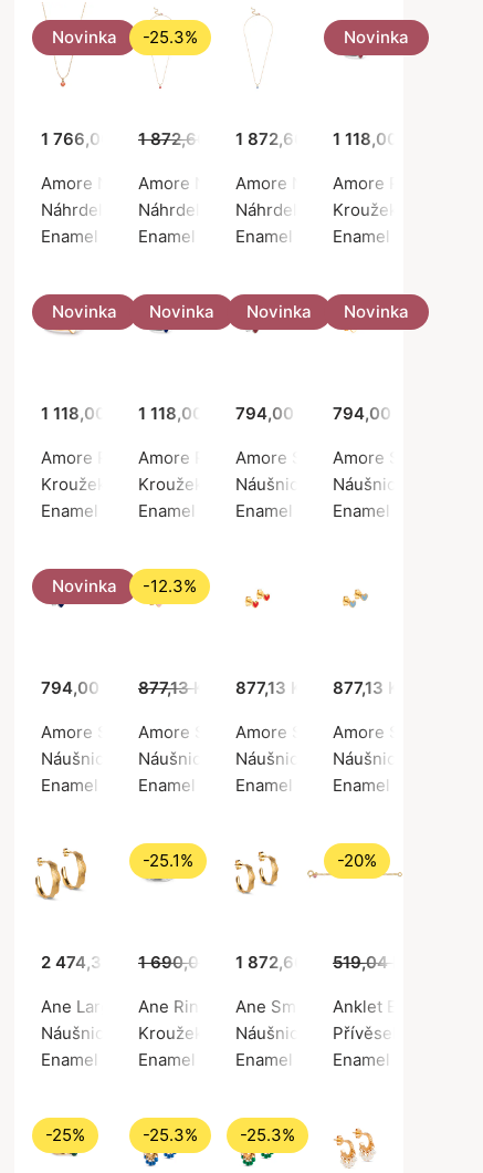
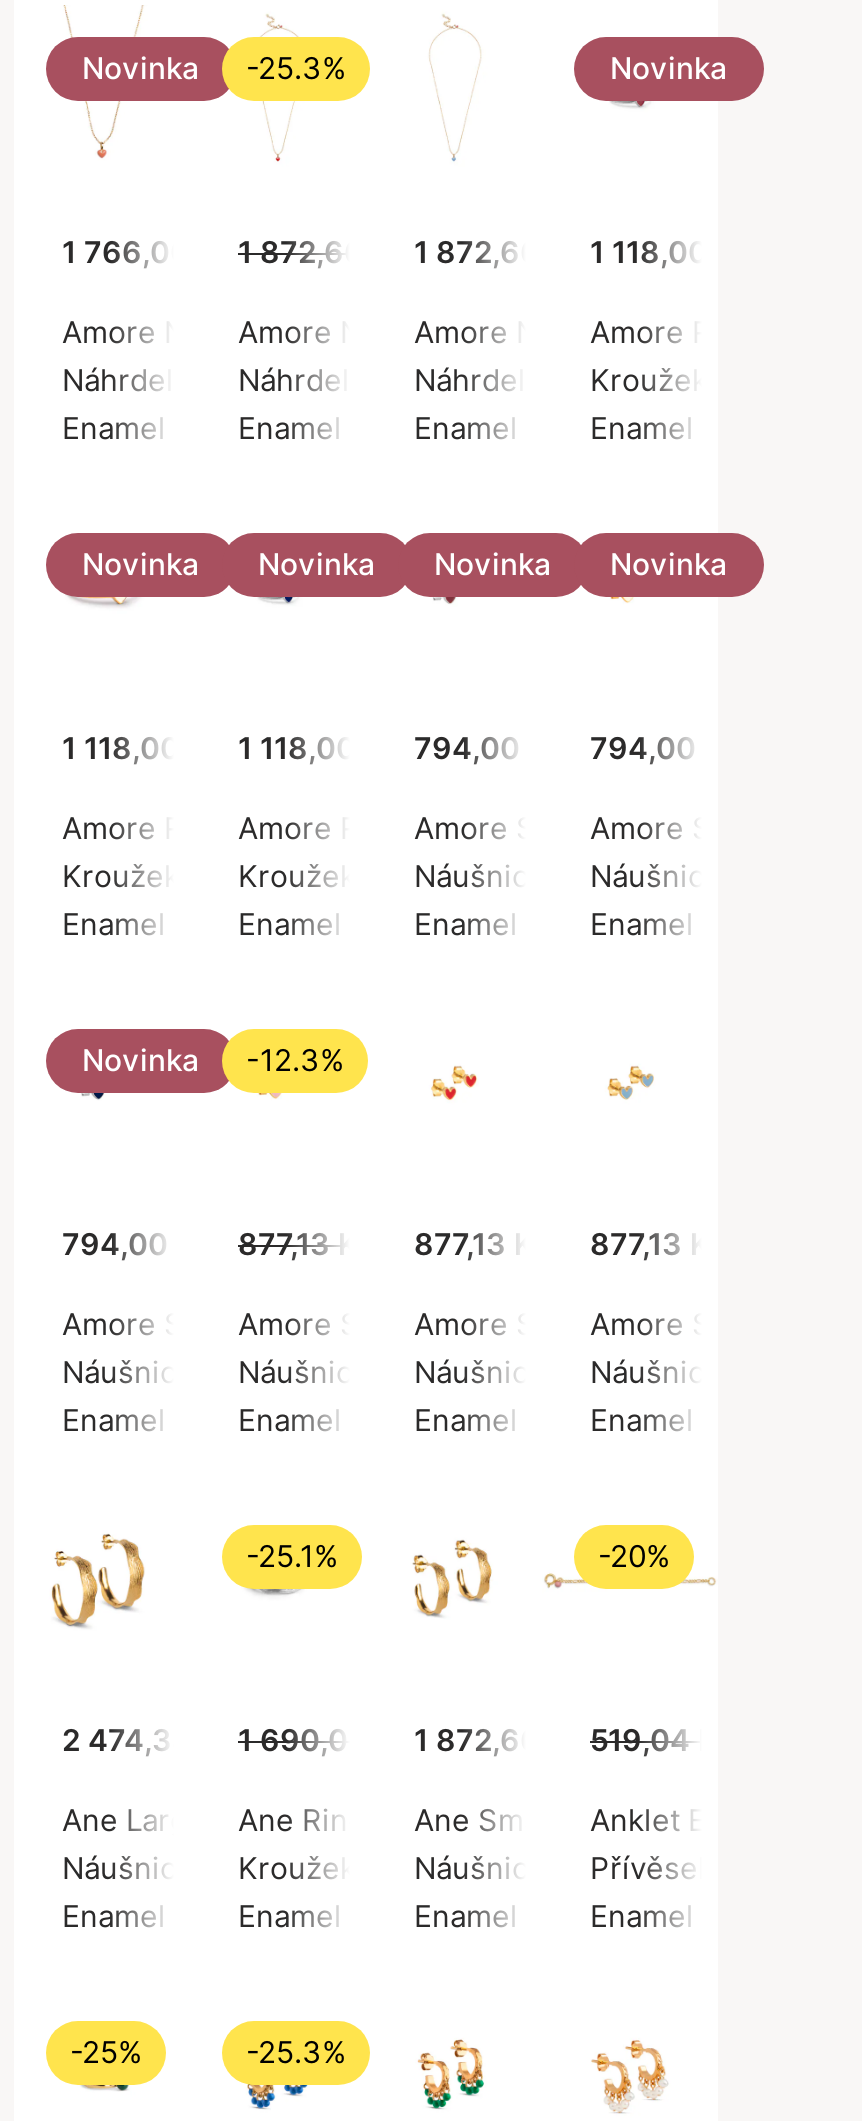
- -25.3%
